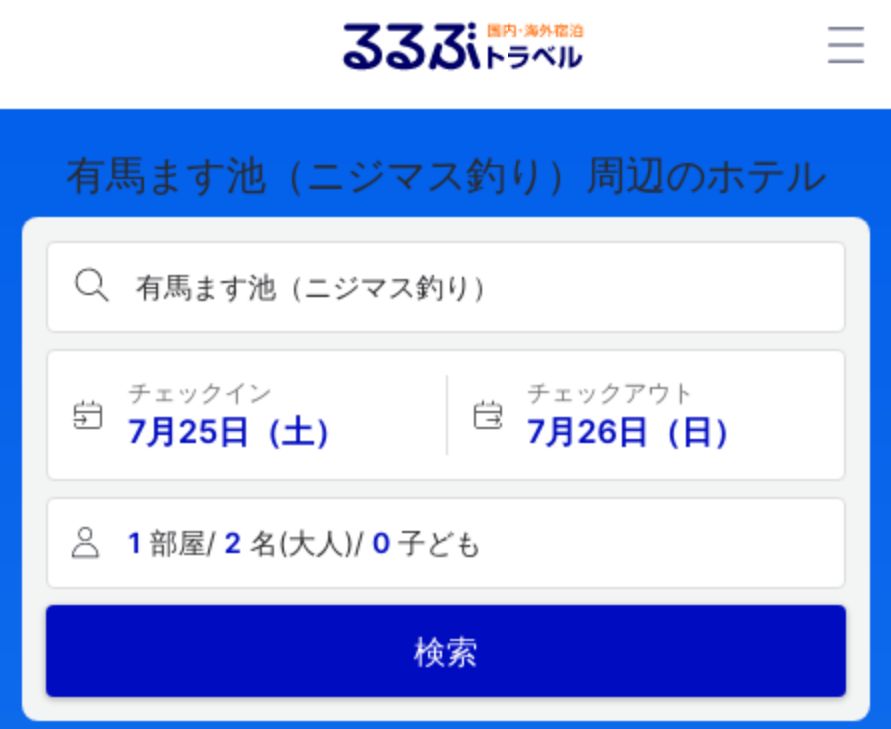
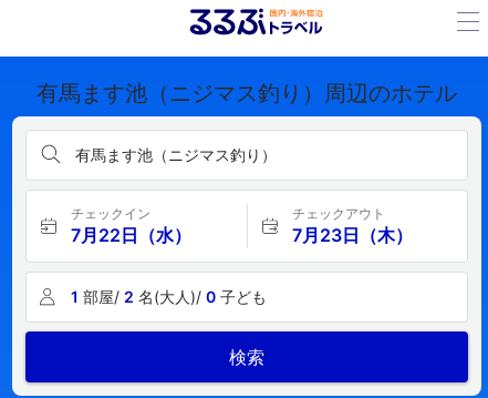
- 7月25日（土）
+ 7月22日（水）

- 7月26日（日）
+ 7月23日（木）
